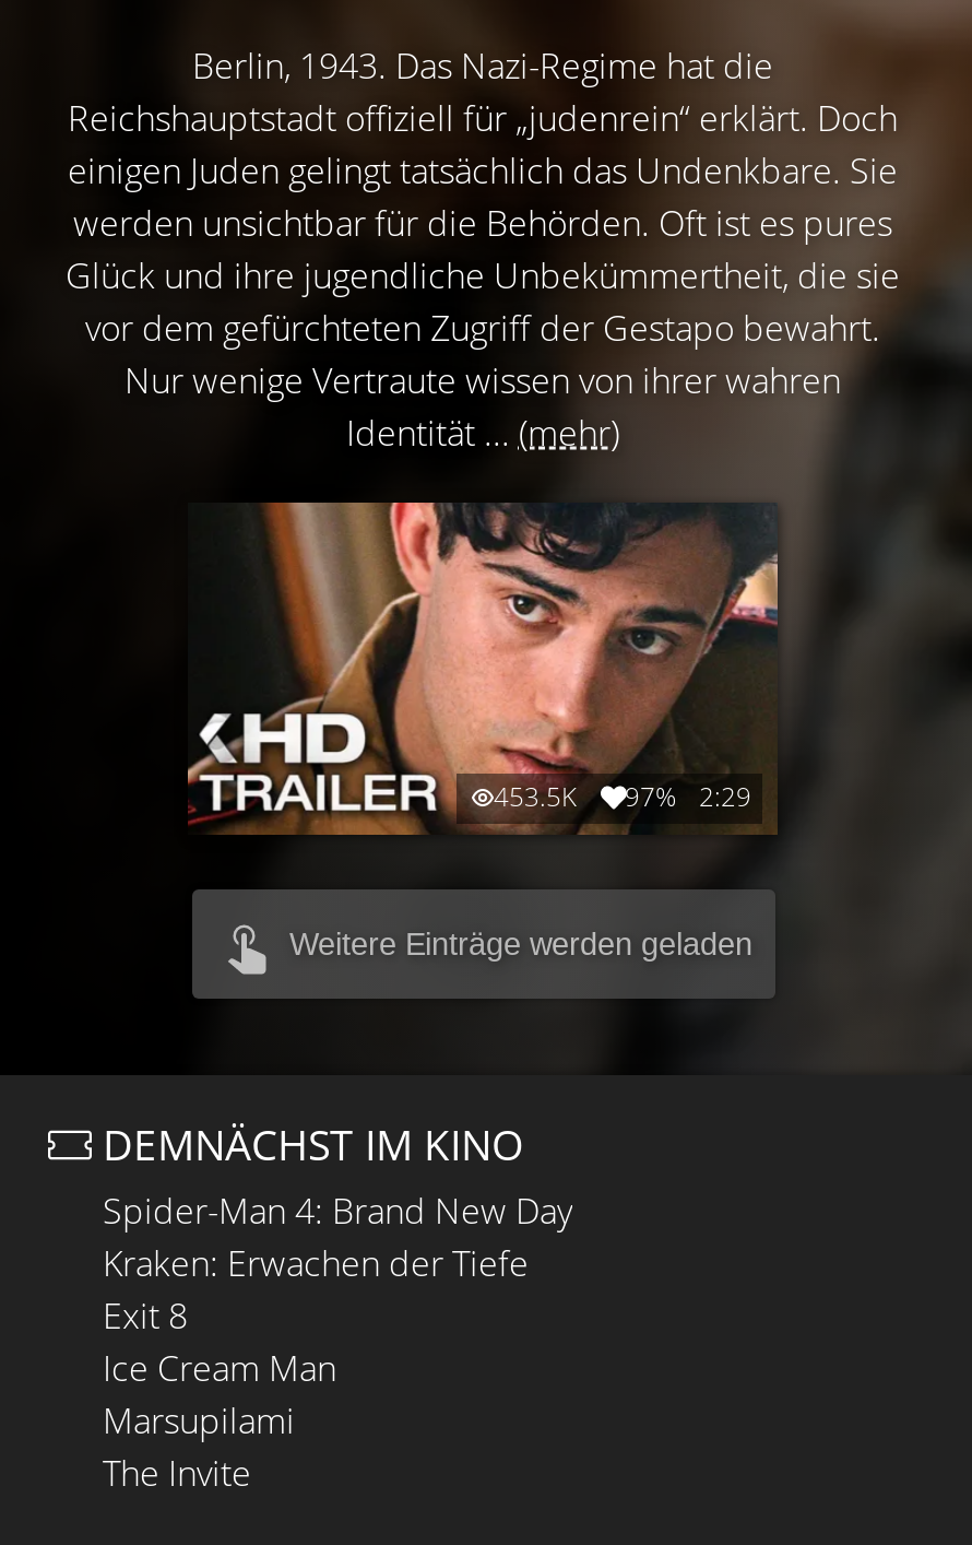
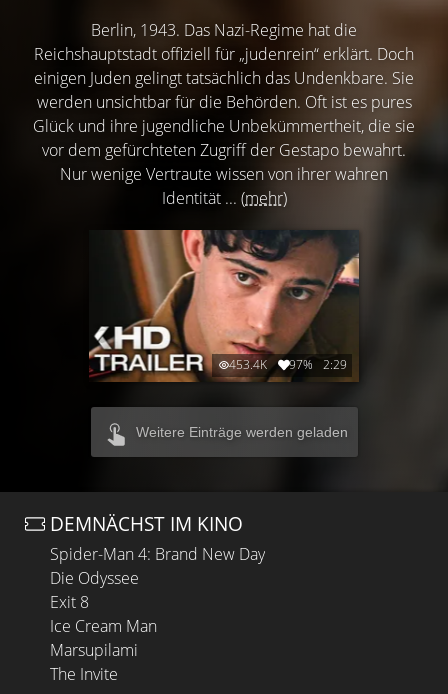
- 453.5K 97% 2:29
+ 453.4K 97% 2:29

- Kraken: Erwachen der Tiefe
+ Die Odyssee
